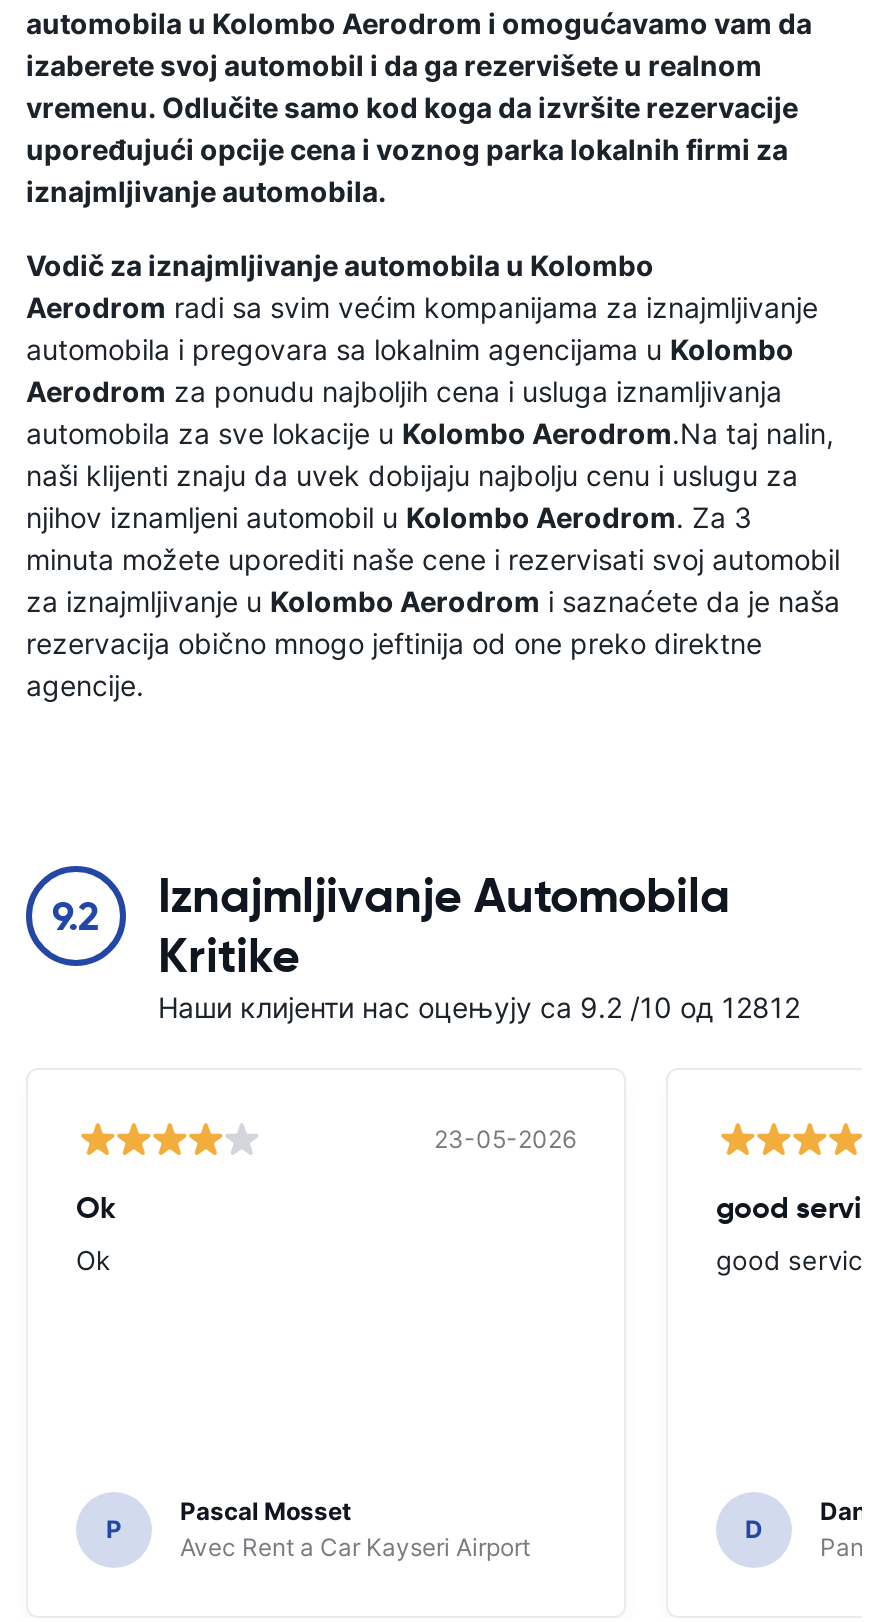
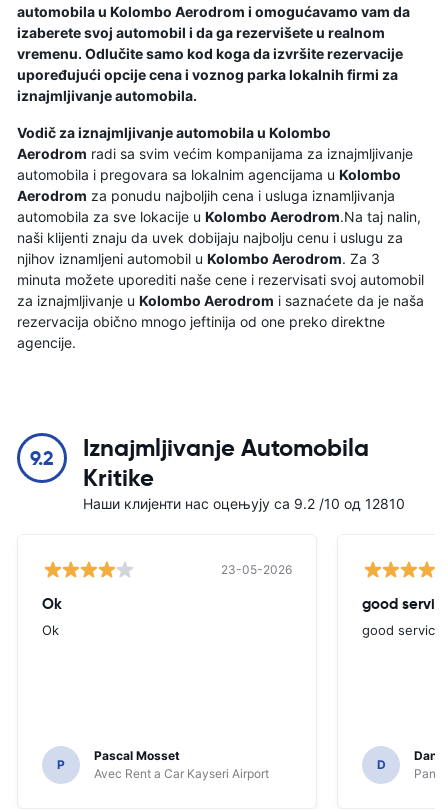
- Наши клијенти нас оцењују са 9.2 /10 од 12812
+ Наши клијенти нас оцењују са 9.2 /10 од 12810
